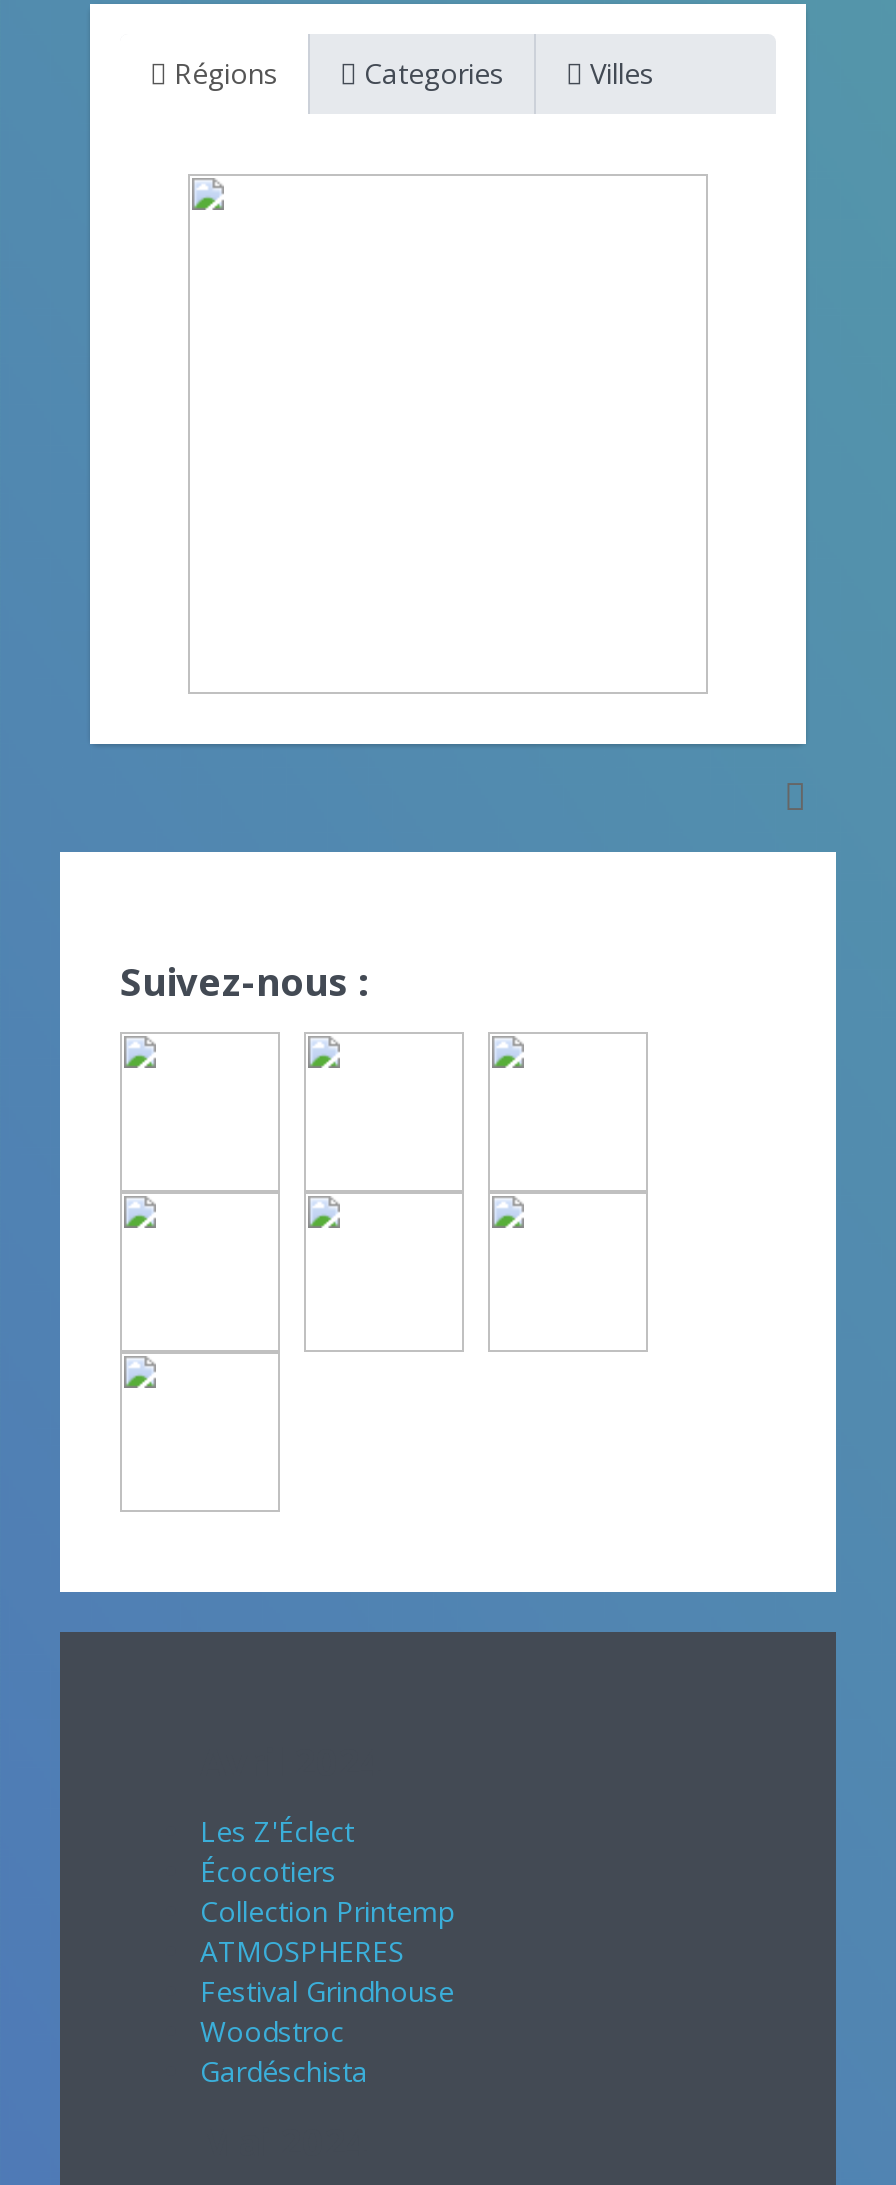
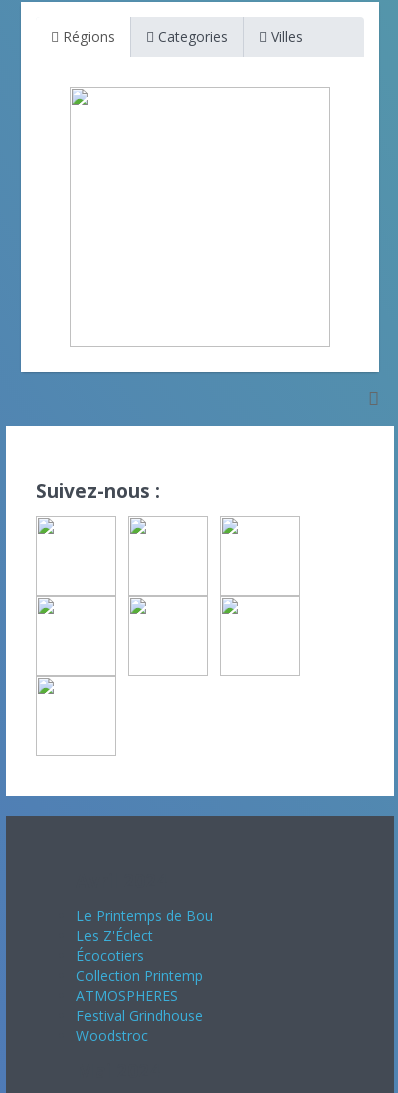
+ Le Printemps de Bou

moved down: Les Z'Éclect | Écocotiers | Collection Printemp | ATMOSPHERES | Festival Grindhouse | Woodstroc

- Gardéschista
